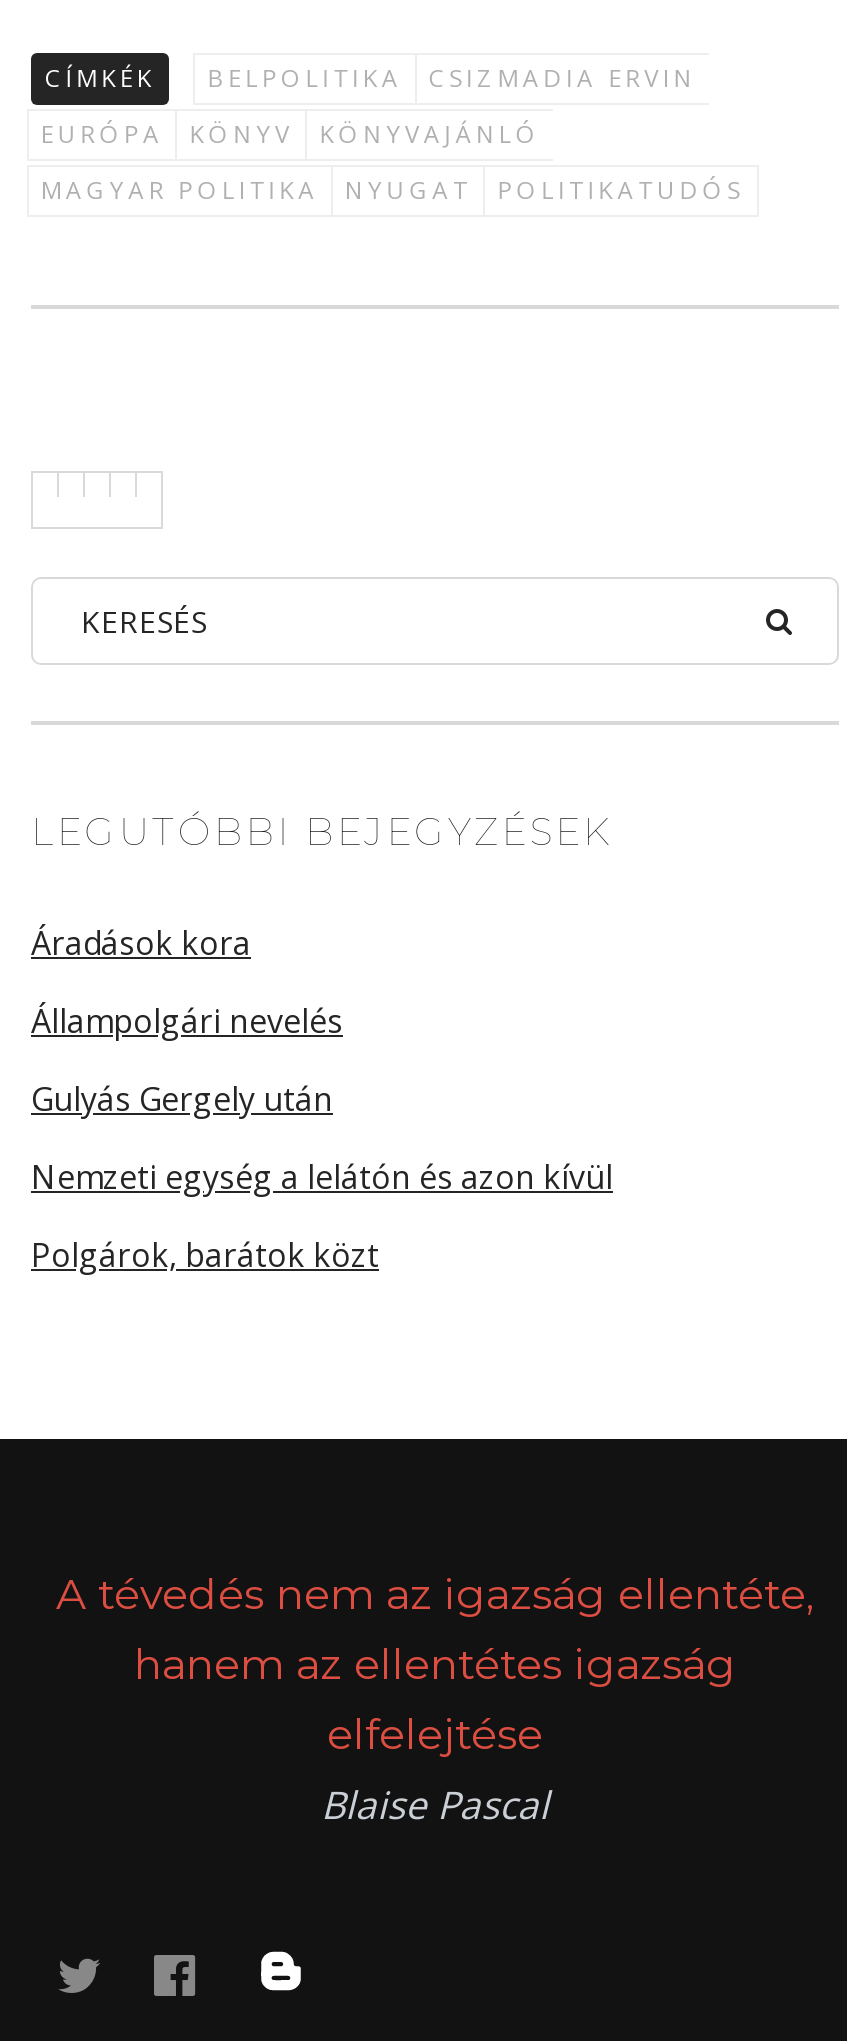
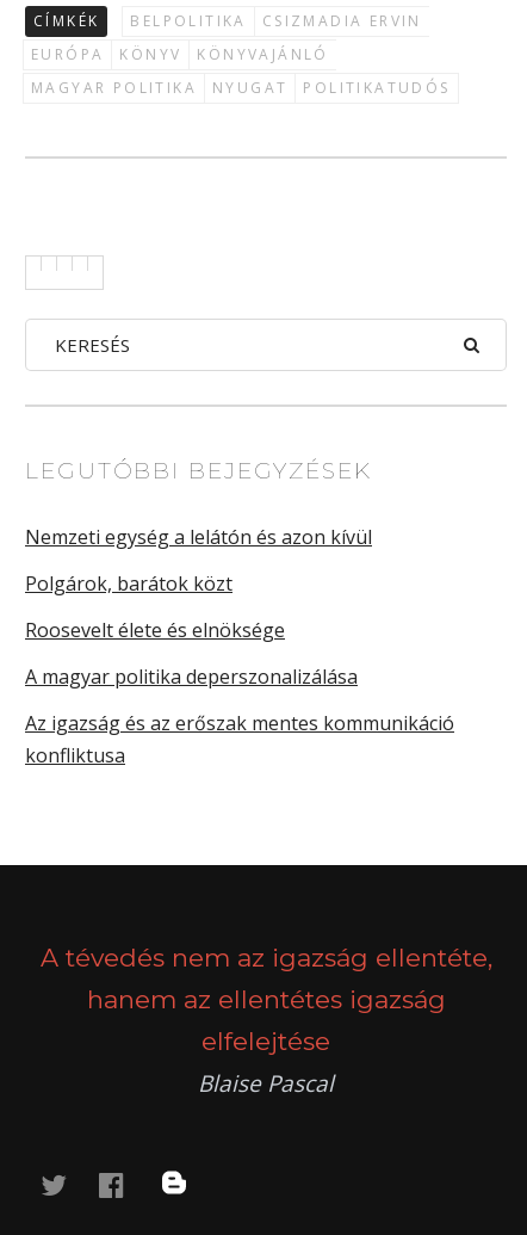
- Áradások kora
- Állampolgári nevelés
- Gulyás Gergely után

moved up: Nemzeti egység a lelátón és azon kívül | Polgárok, barátok közt

+ Roosevelt élete és elnöksége
+ A magyar politika deperszonalizálása
+ Az igazság és az erőszak mentes kommunikáció
+ konfliktusa
